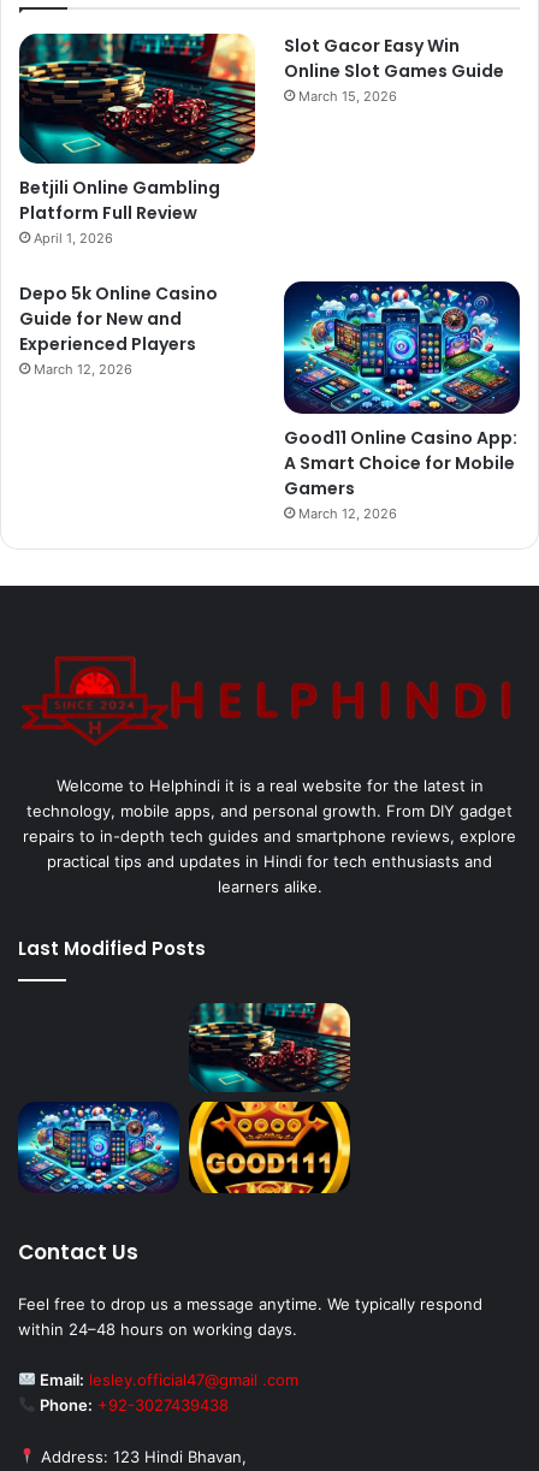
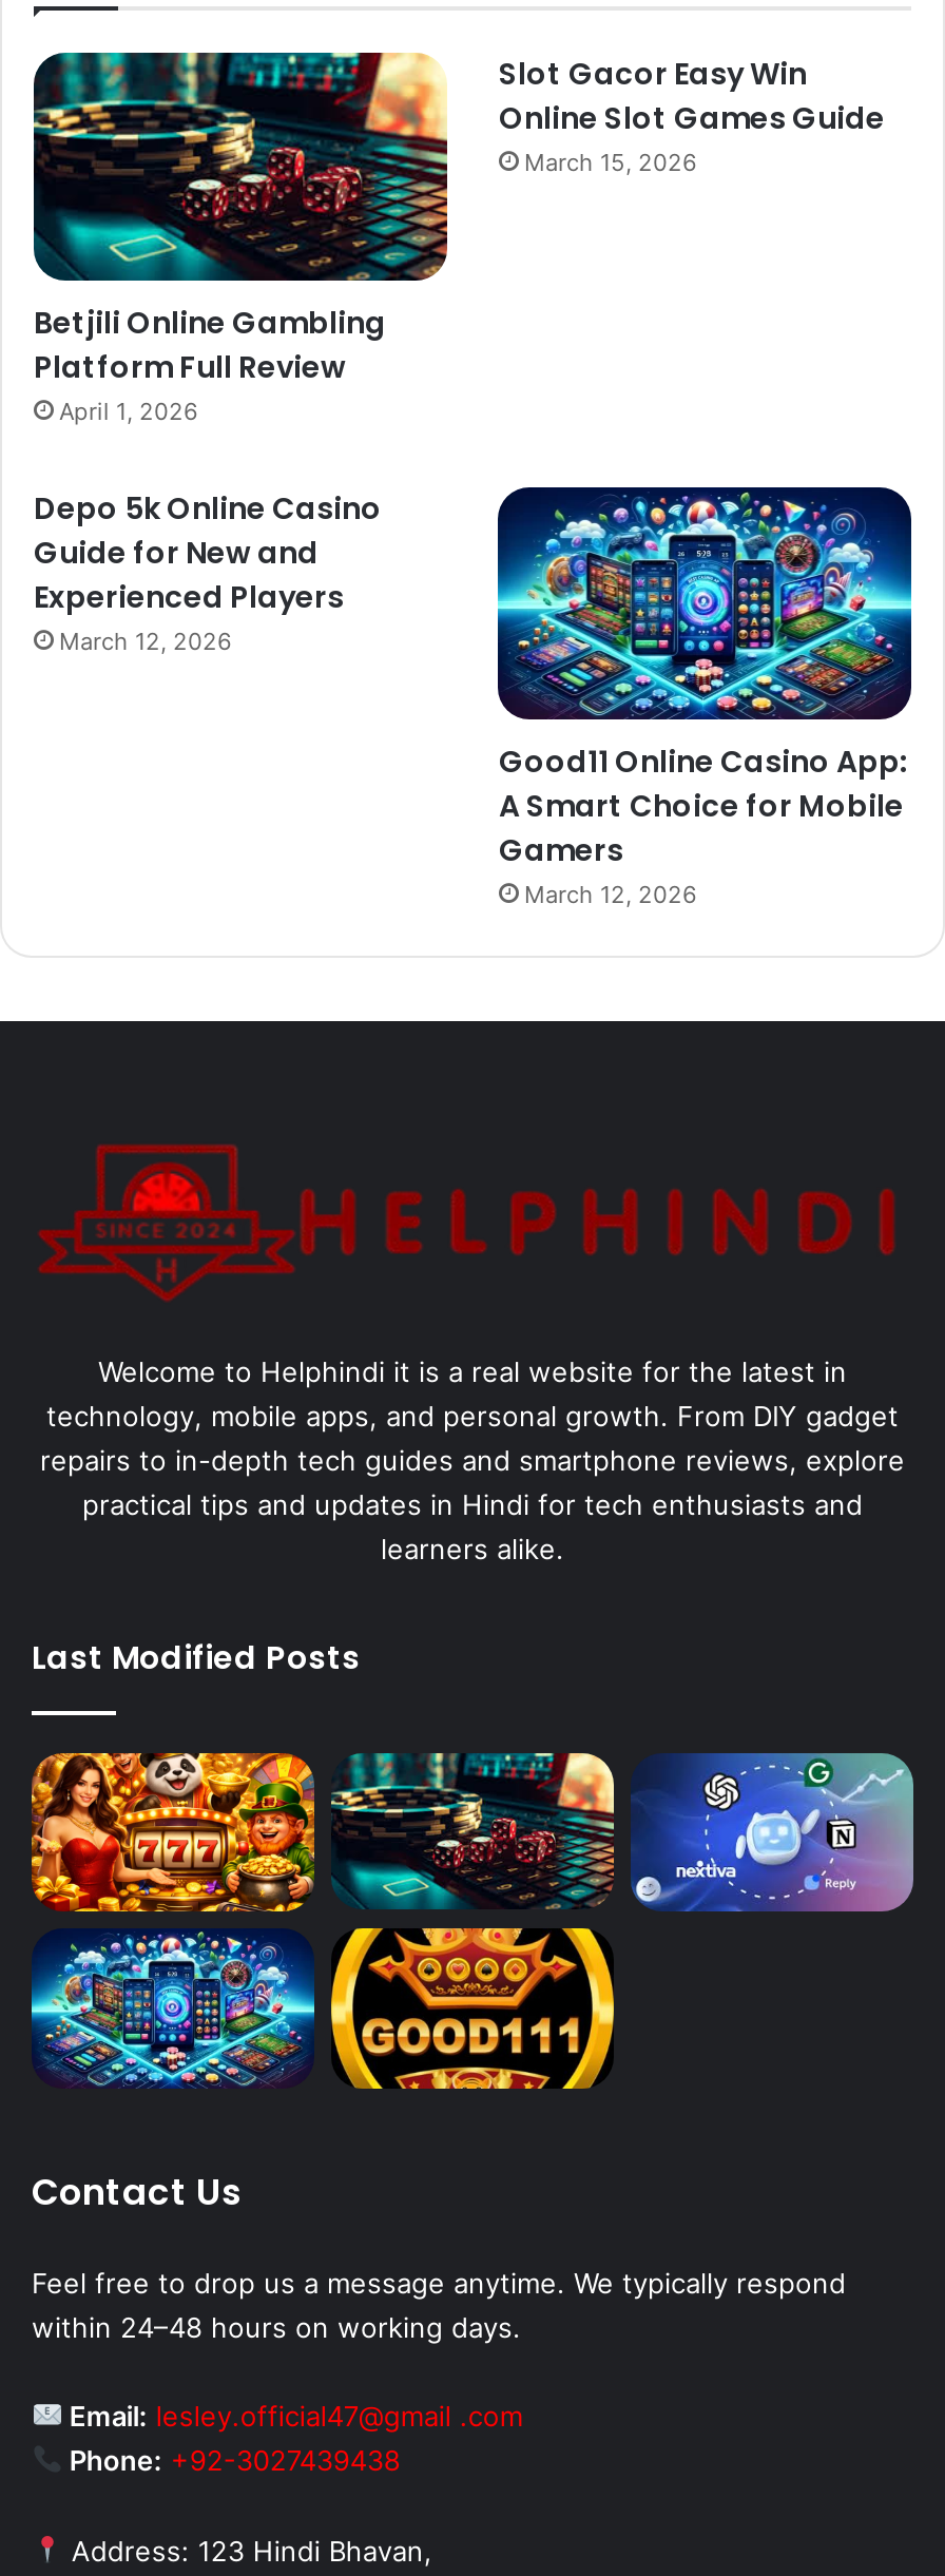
+ [image]

+ [image]
